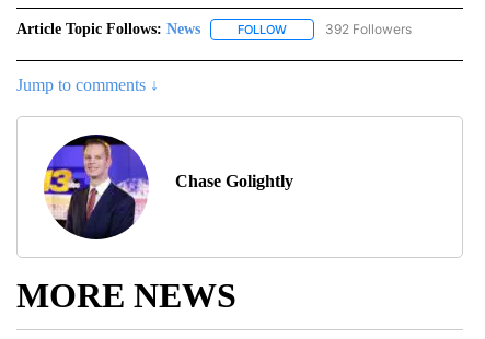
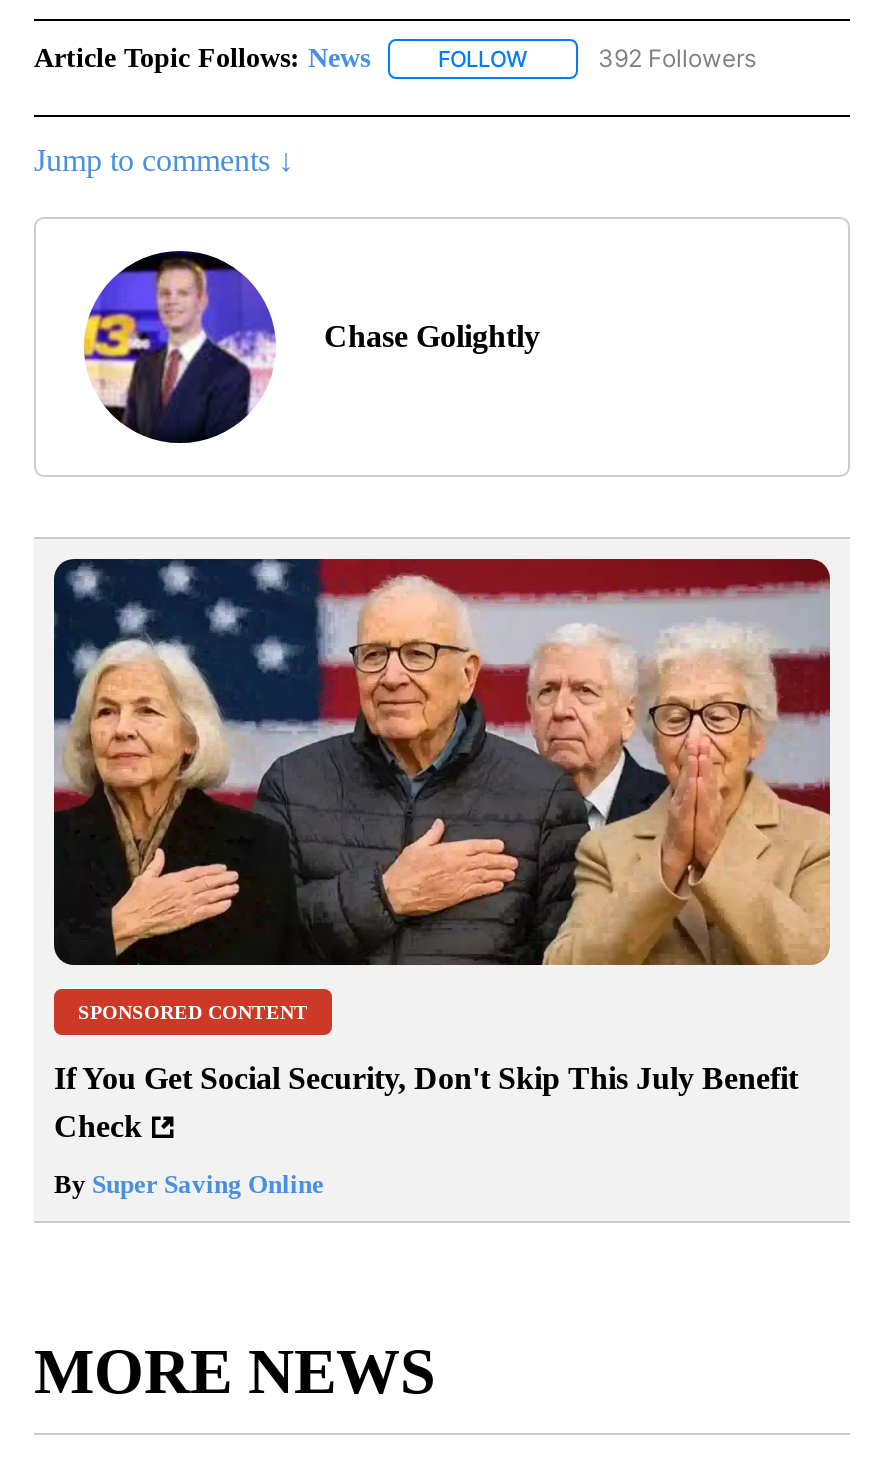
+ [image]
+ SPONSORED CONTENT
+ If You Get Social Security, Don't Skip This July Benefit
+ Check
+ By Super Saving Online
